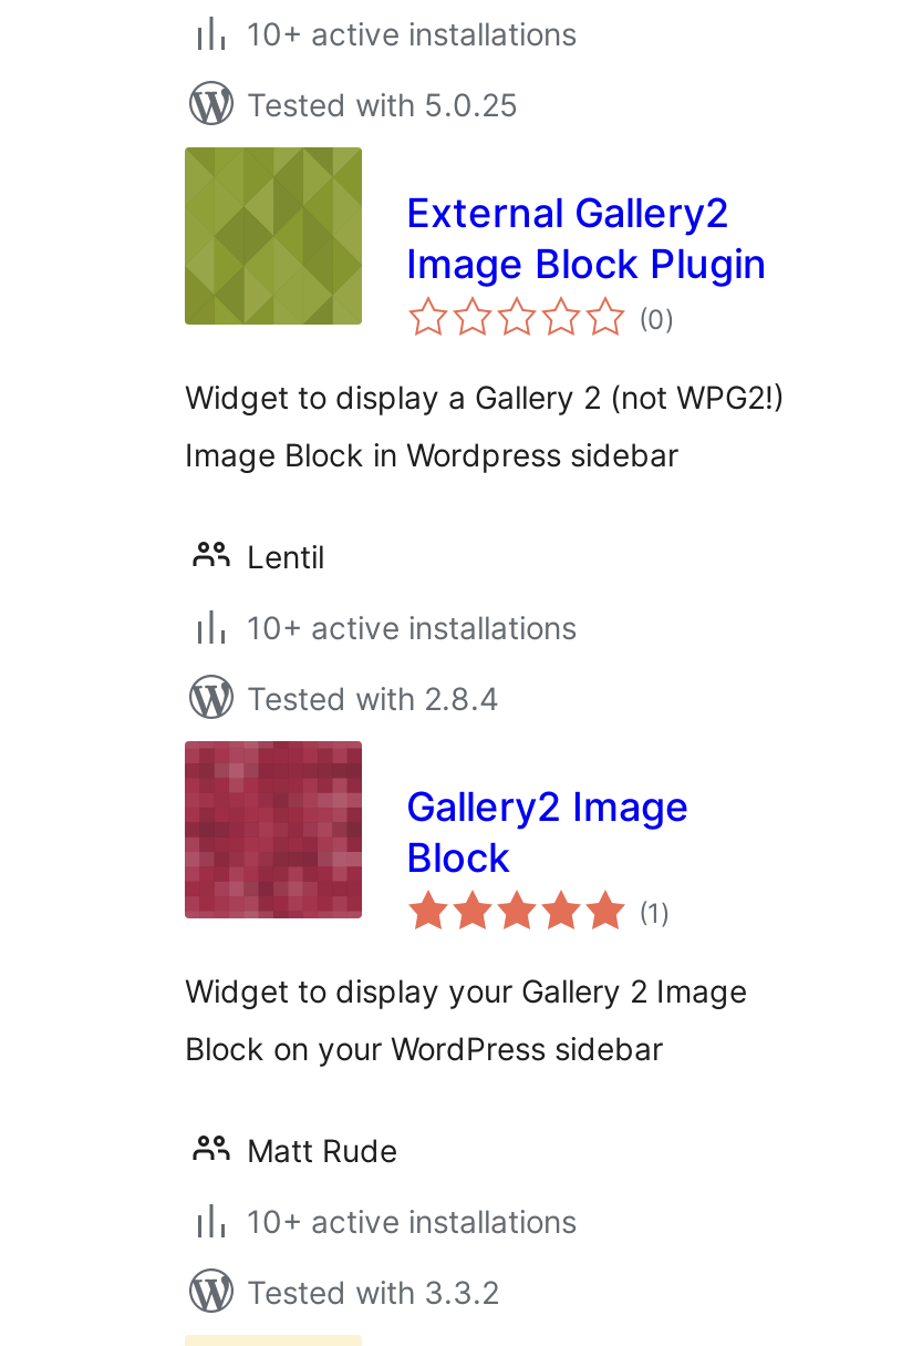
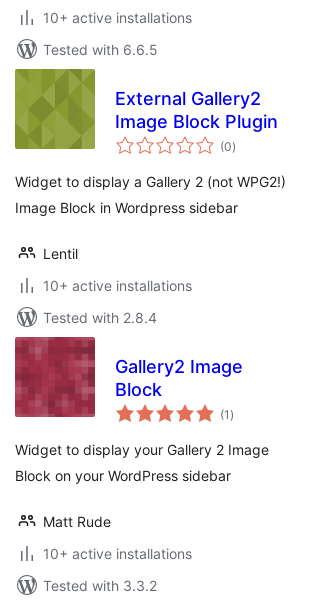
- Tested with 5.0.25
+ Tested with 6.6.5
